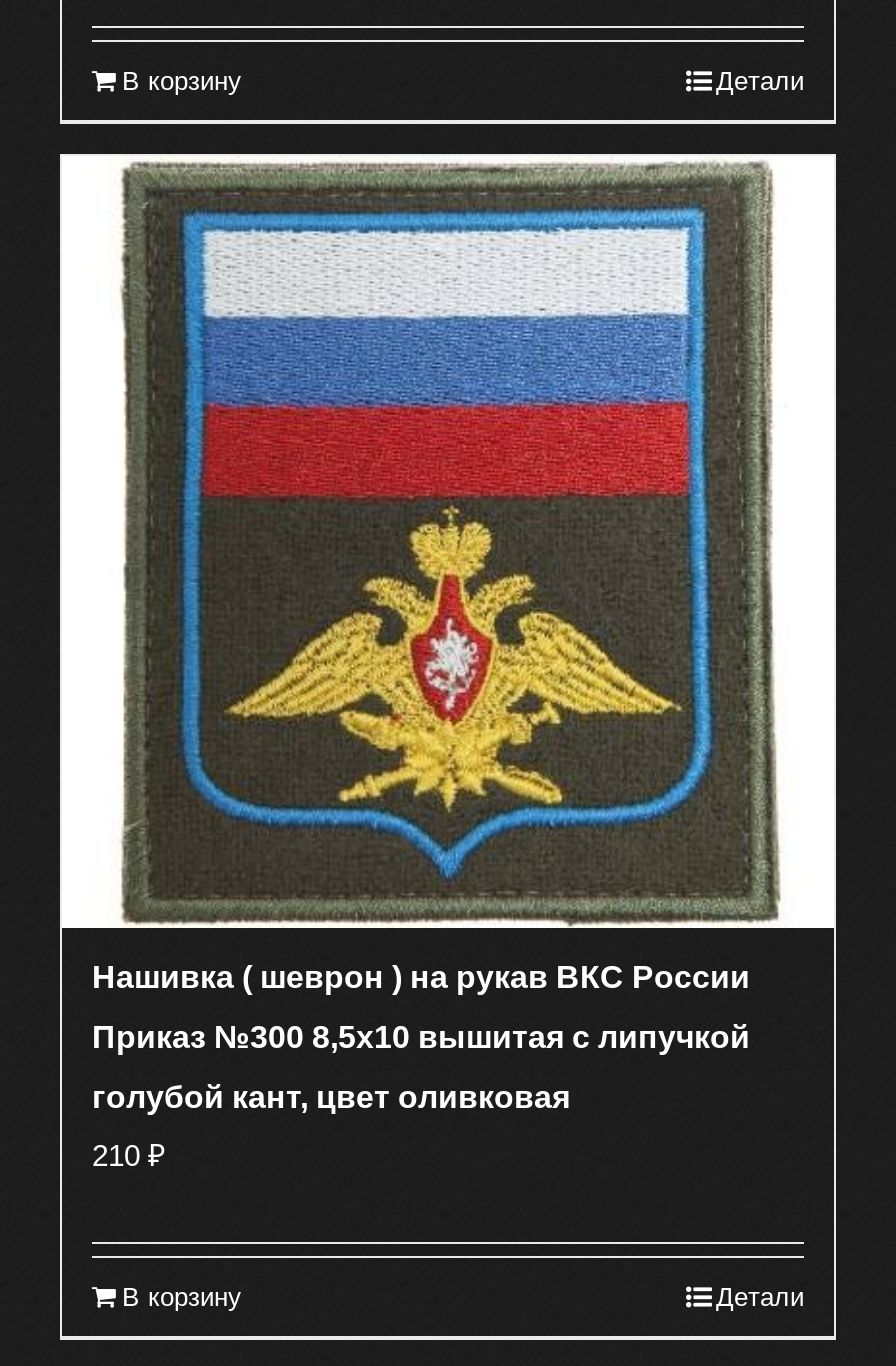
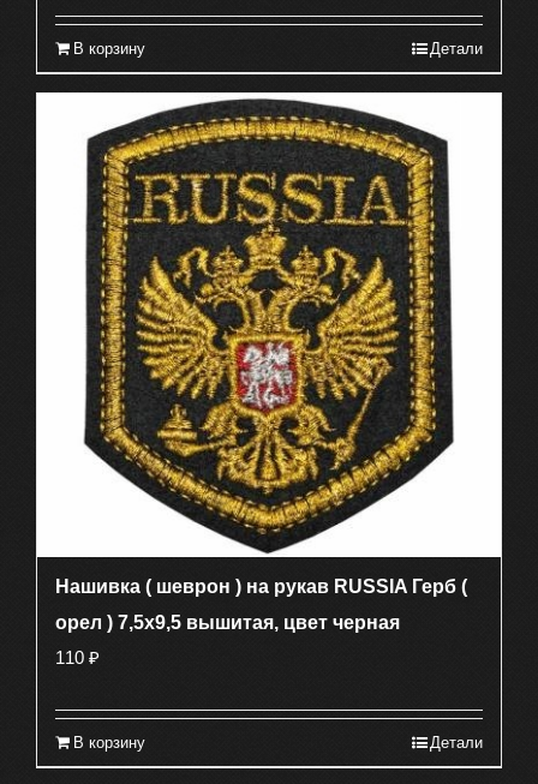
- [image]
- Нашивка ( шеврон ) на рукав ВКС России
- Приказ №300 8,5х10 вышитая с липучкой
- голубой кант, цвет оливковая
- 210 ₽
+ [image]
+ Нашивка ( шеврон ) на рукав RUSSIA Герб (
+ орел ) 7,5х9,5 вышитая, цвет черная
+ 110 ₽
